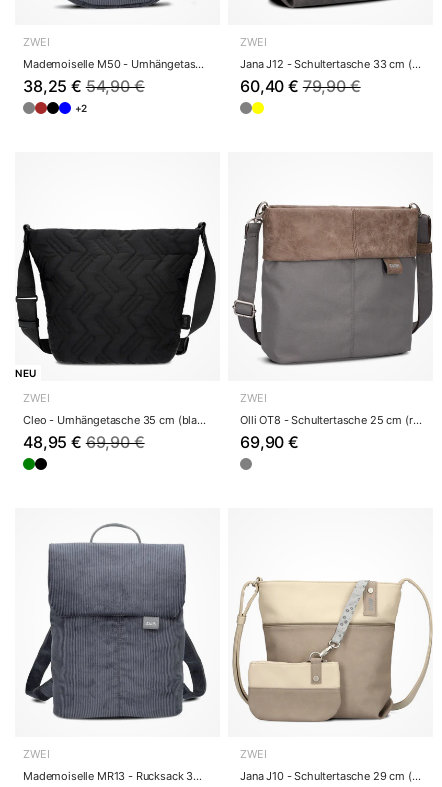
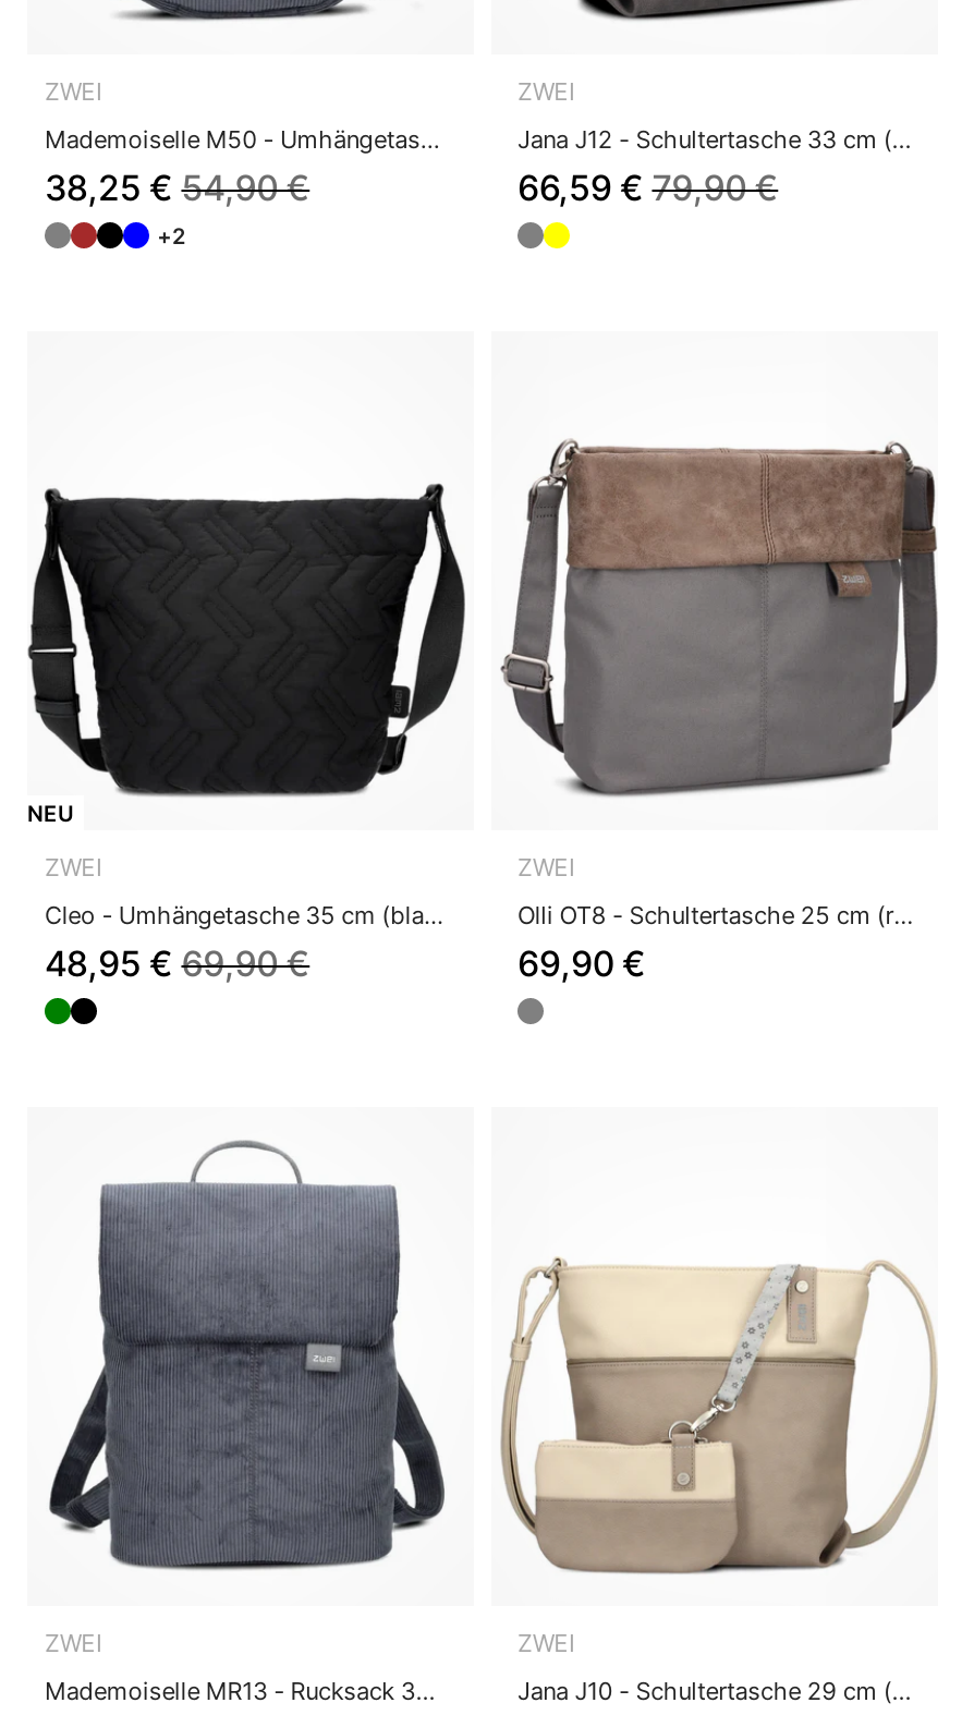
- 60,40 € 79,90 €
+ 66,59 € 79,90 €
